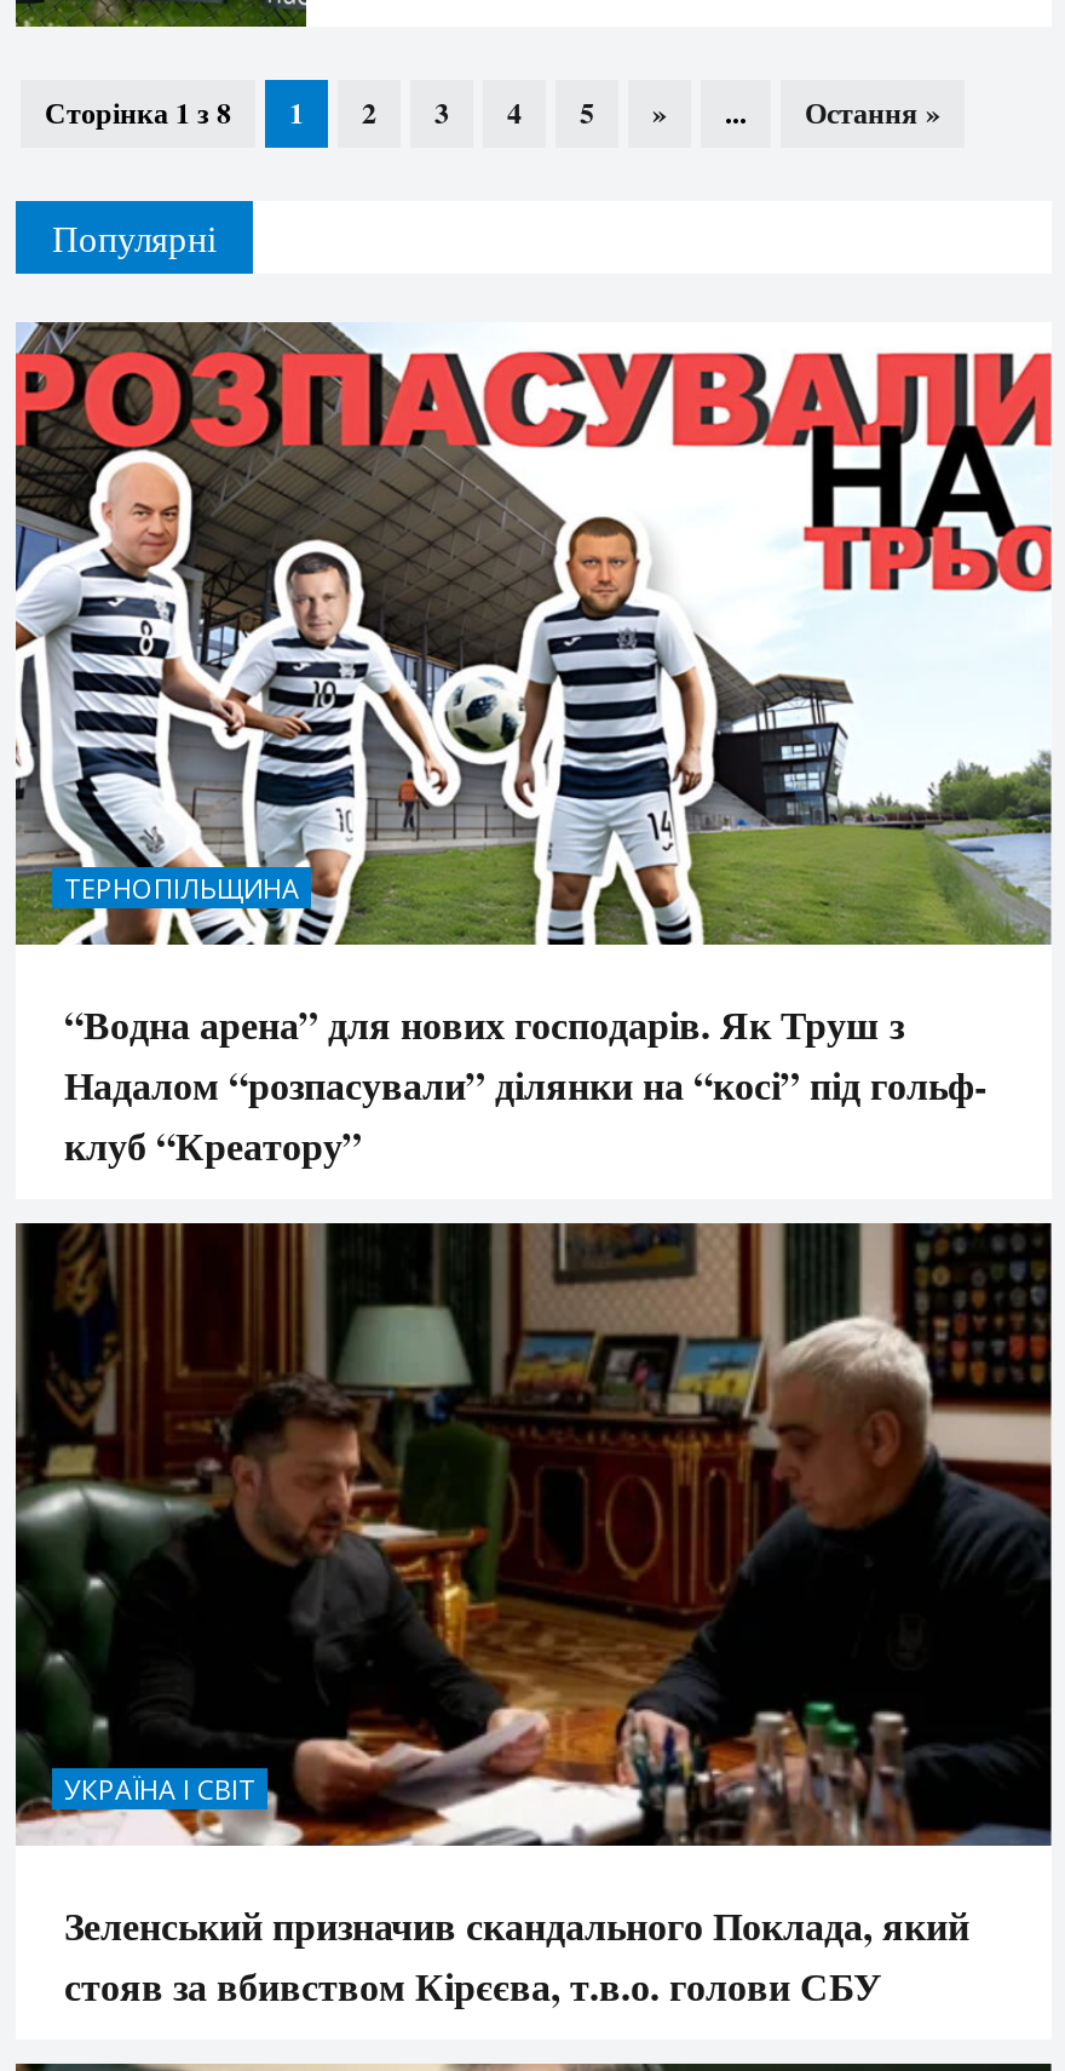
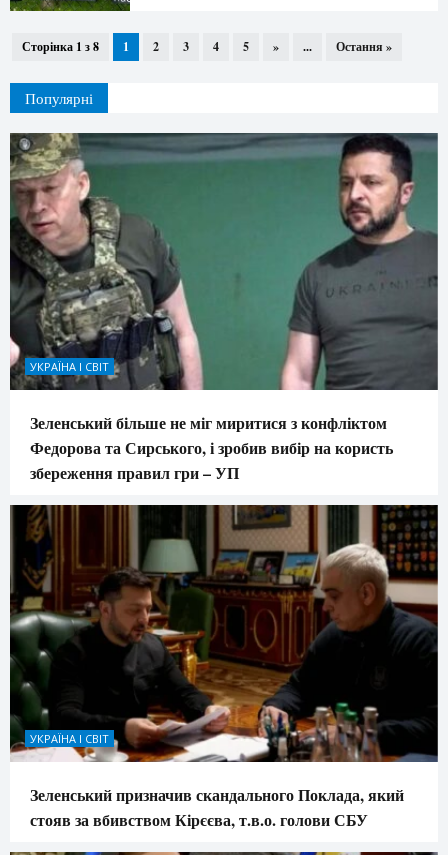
- [image]
- ТЕРНОПІЛЬЩИНА
+ [image]
+ УКРАЇНА І СВІТ

- “Водна арена” для нових господарів. Як Труш з
- Надалом “розпасували” ділянки на “косі” під гольф-
- клуб “Креатору”
+ Зеленський більше не міг миритися з конфліктом
+ Федорова та Сирського, і зробив вибір на користь
+ збереження правил гри – УП
